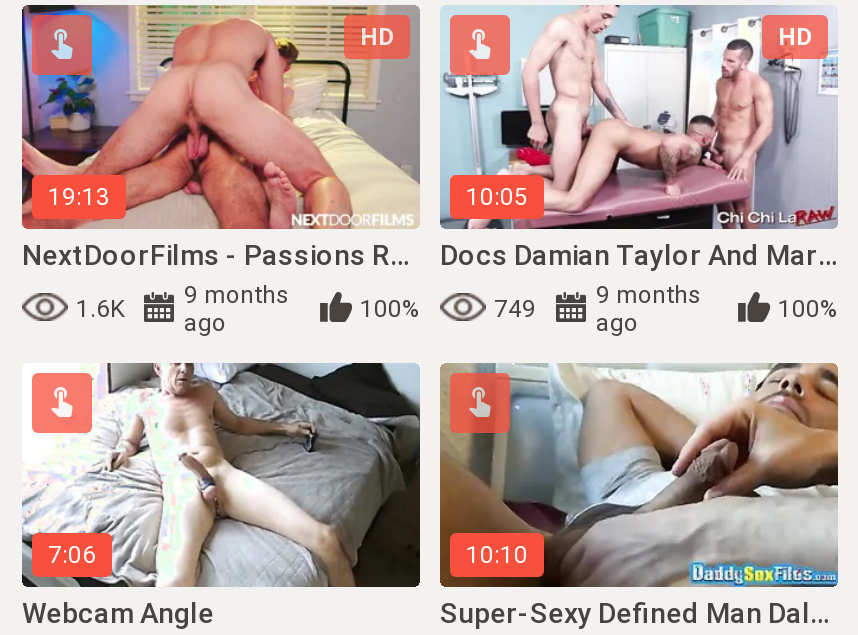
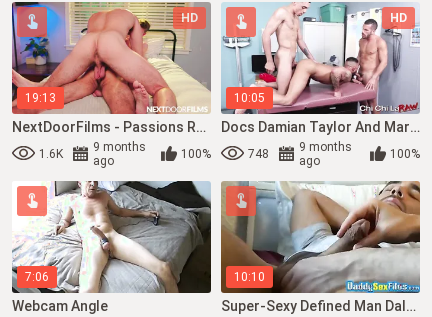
- 749
+ 748
